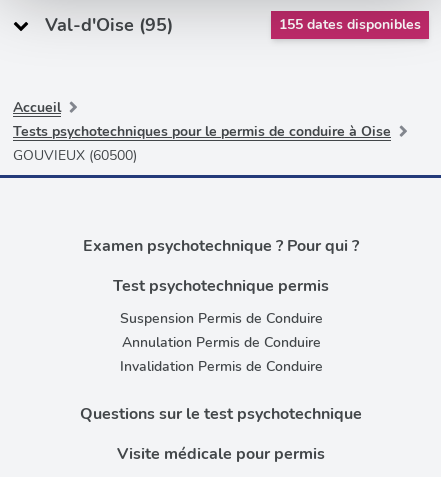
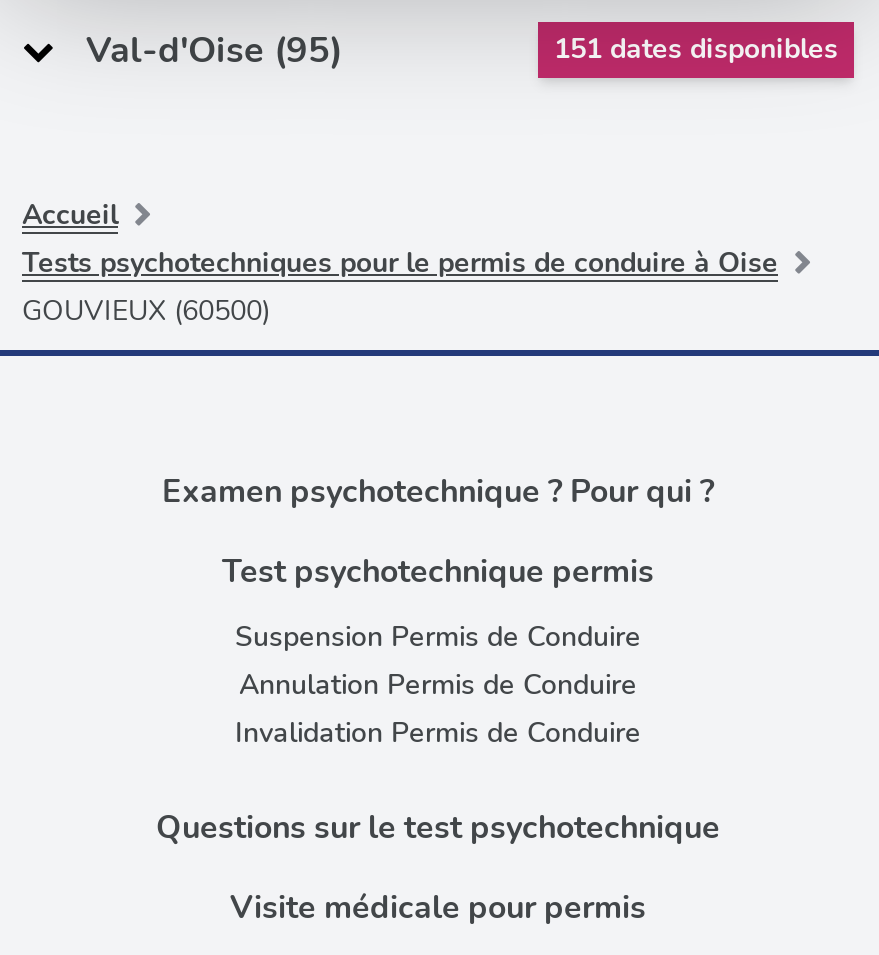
- 155 dates disponibles
+ 151 dates disponibles
